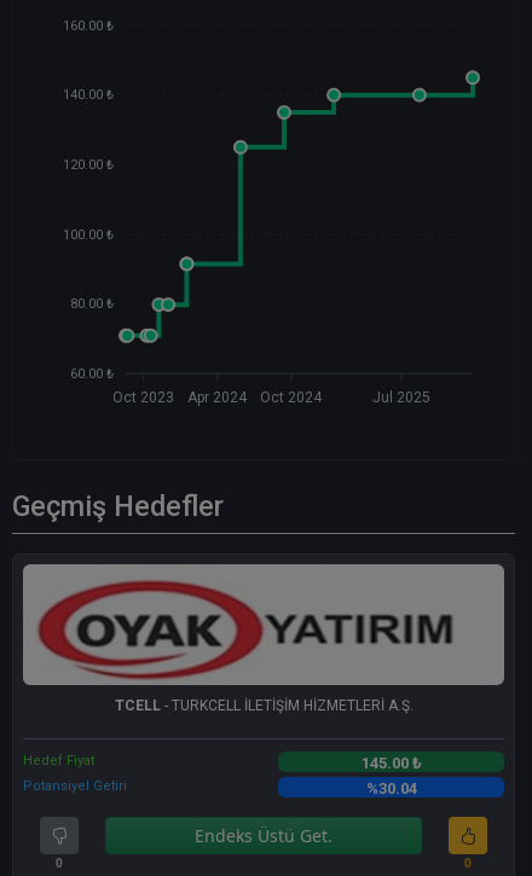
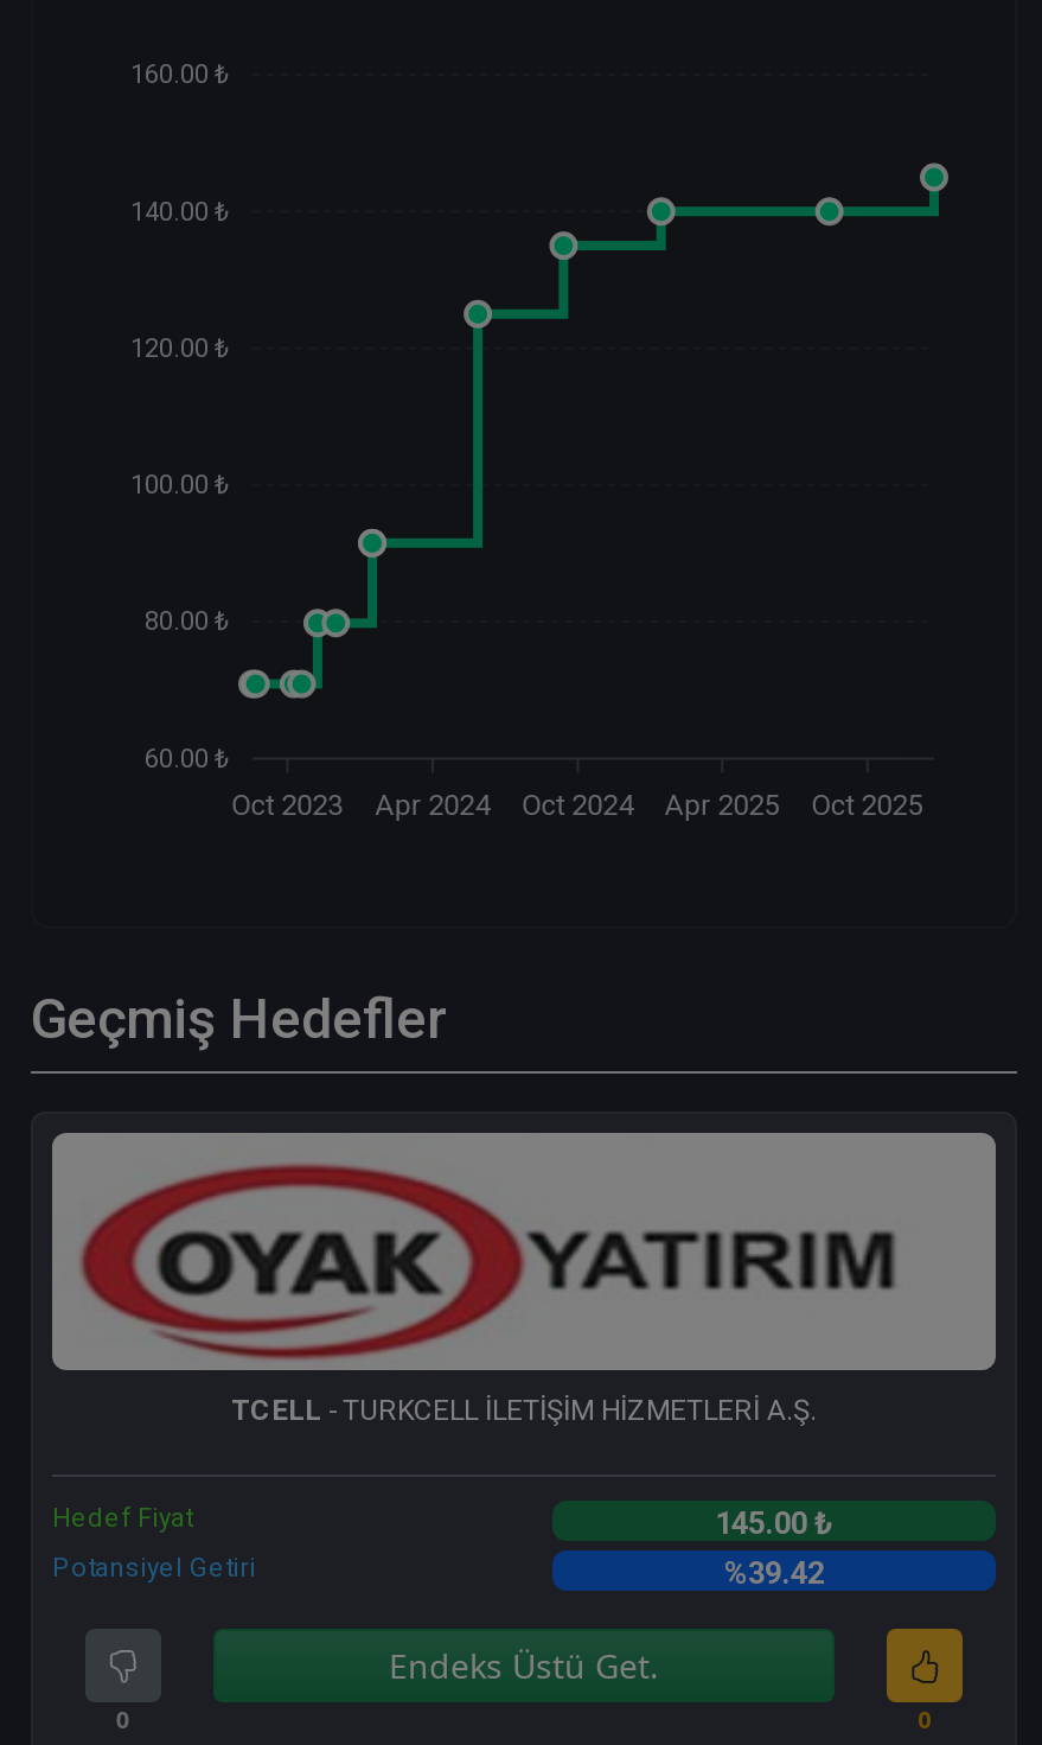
- Jul 2025
+ Apr 2025
+ Oct 2025

- %30.04
+ %39.42
